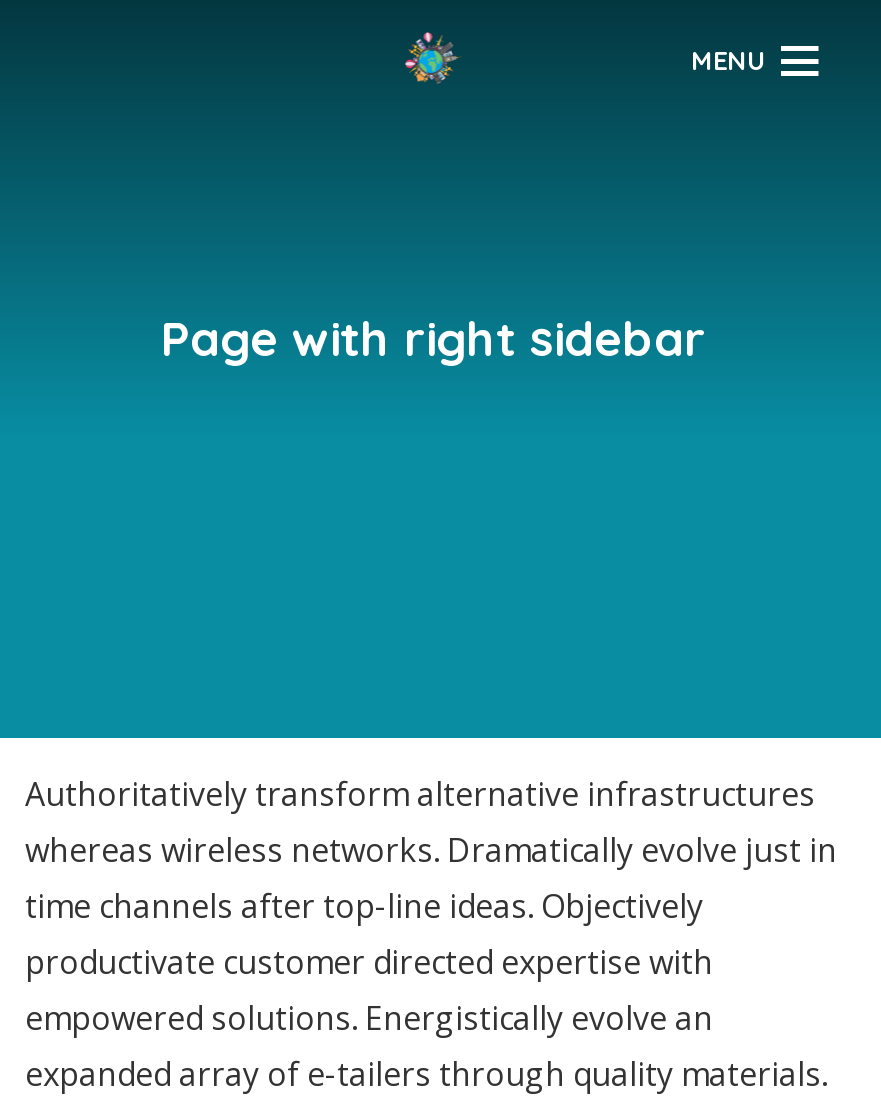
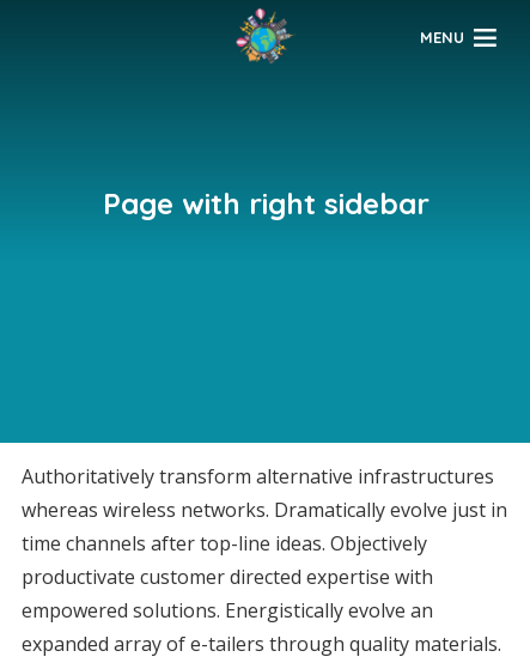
- [image]
+ [image]
